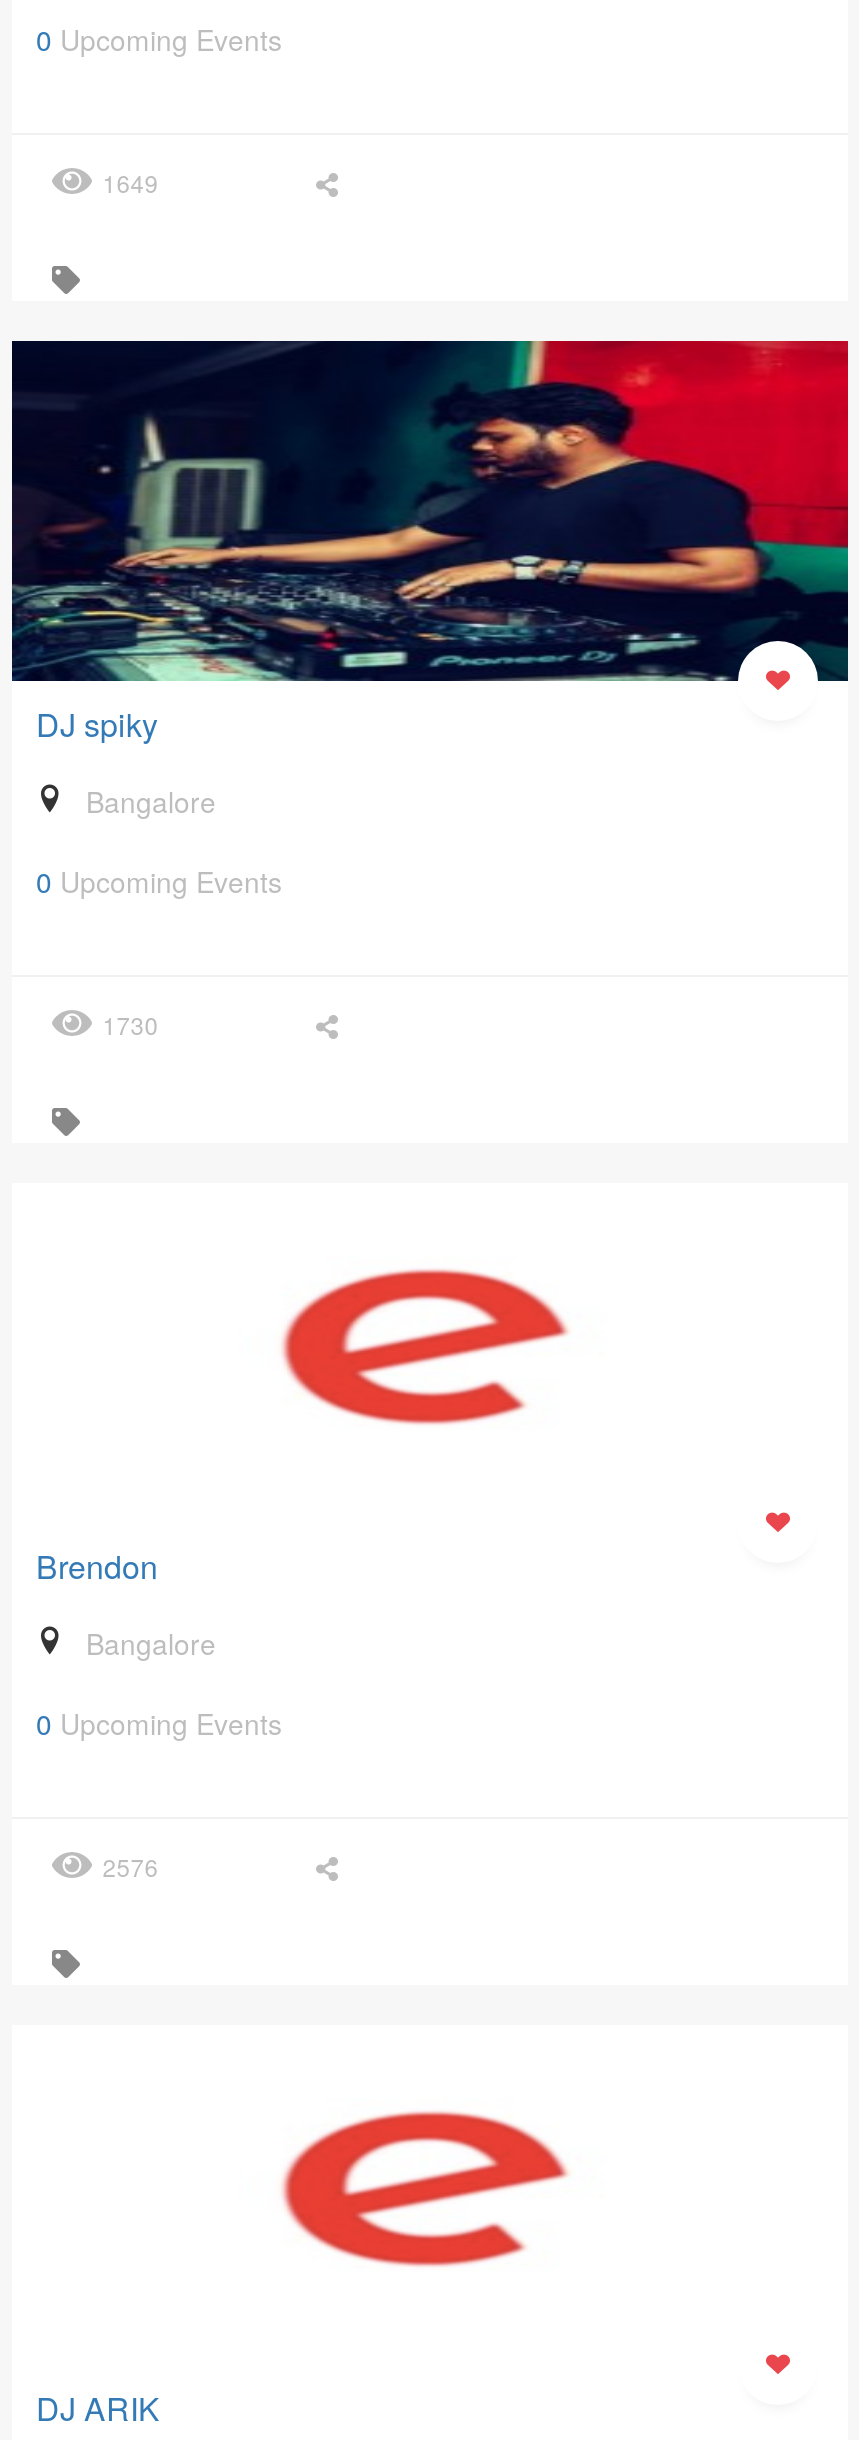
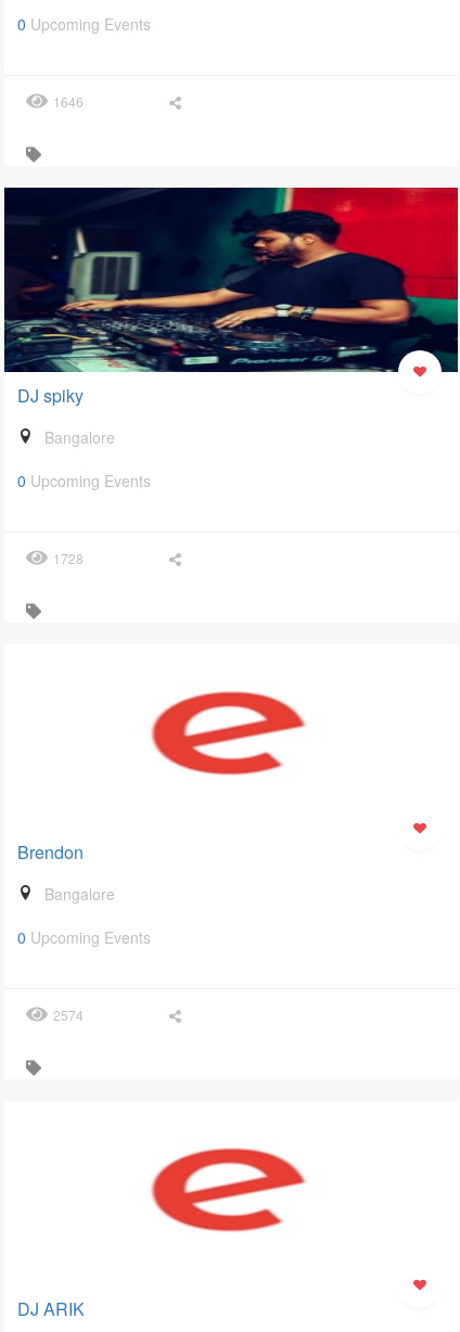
- 1649
+ 1646

- 1730
+ 1728

- 2576
+ 2574
